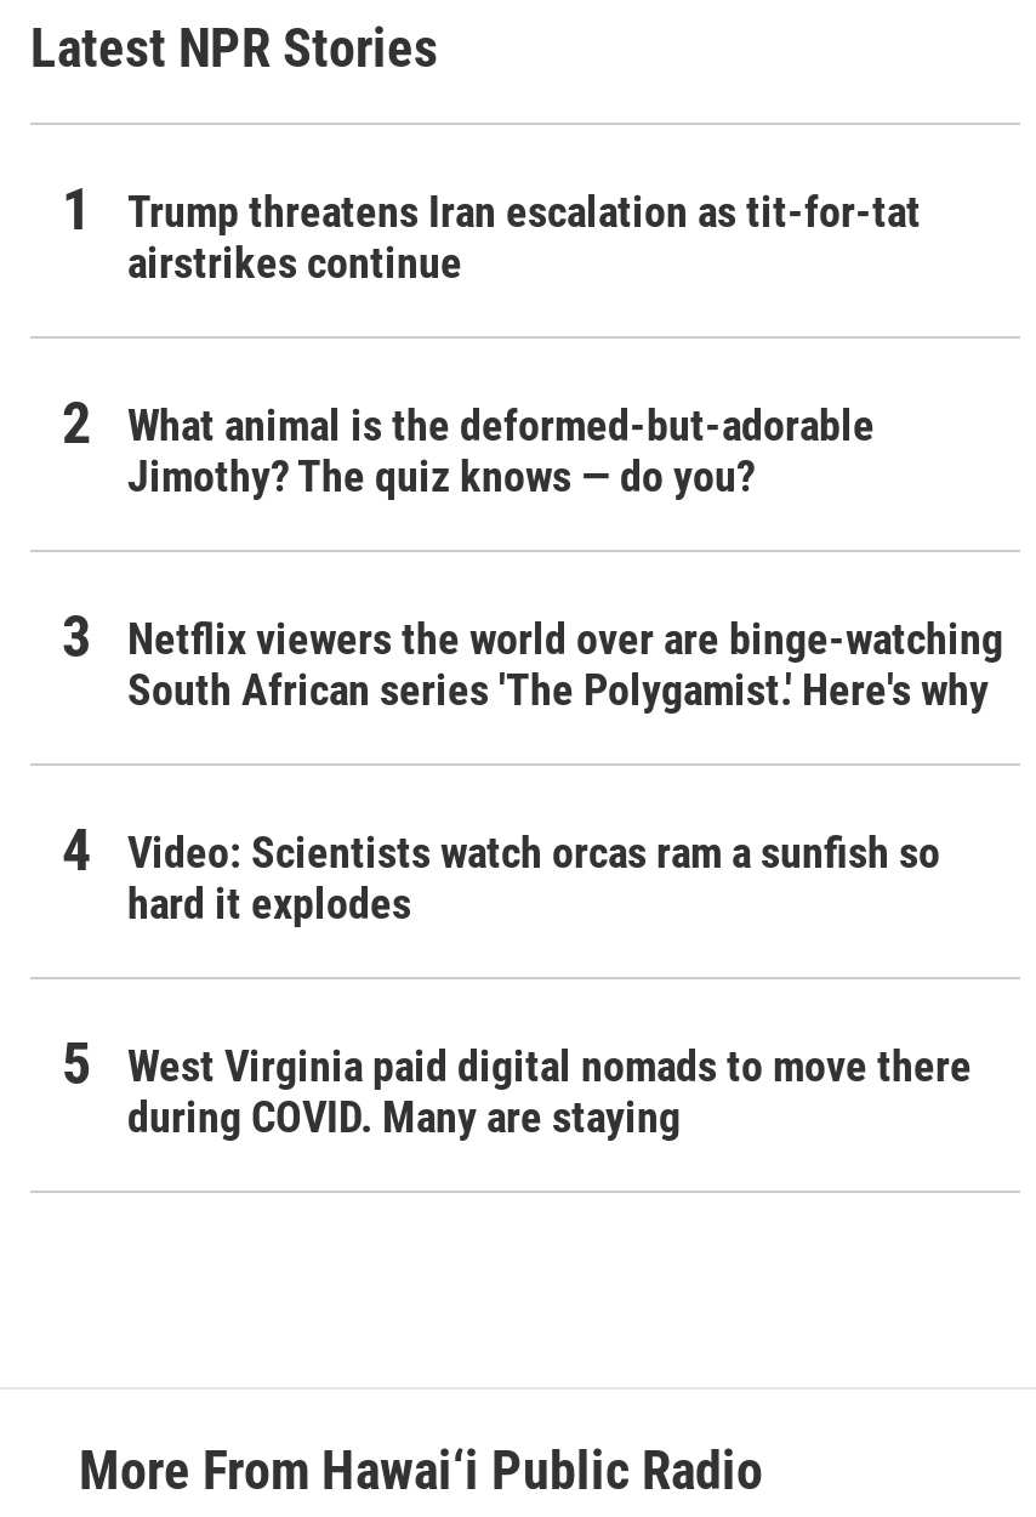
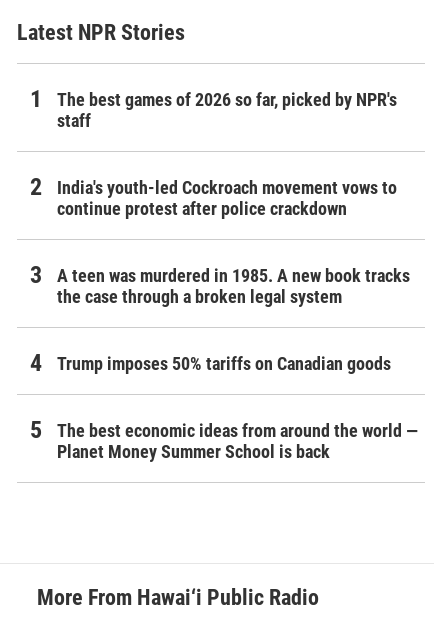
- Trump threatens Iran escalation as tit-for-tat
- airstrikes continue
+ The best games of 2026 so far, picked by NPR's
+ staff

- What animal is the deformed-but-adorable
- Jimothy? The quiz knows — do you?
+ India's youth-led Cockroach movement vows to
+ continue protest after police crackdown

- Netflix viewers the world over are binge-watching
- South African series 'The Polygamist.' Here's why
+ A teen was murdered in 1985. A new book tracks
+ the case through a broken legal system

- Video: Scientists watch orcas ram a sunfish so
- hard it explodes
+ Trump imposes 50% tariffs on Canadian goods

- West Virginia paid digital nomads to move there
- during COVID. Many are staying
+ The best economic ideas from around the world —
+ Planet Money Summer School is back
